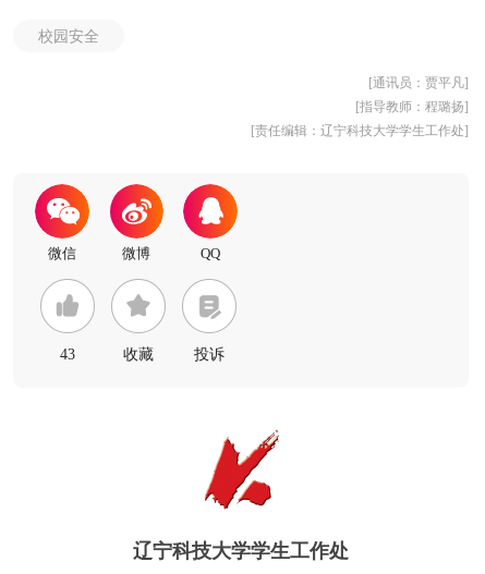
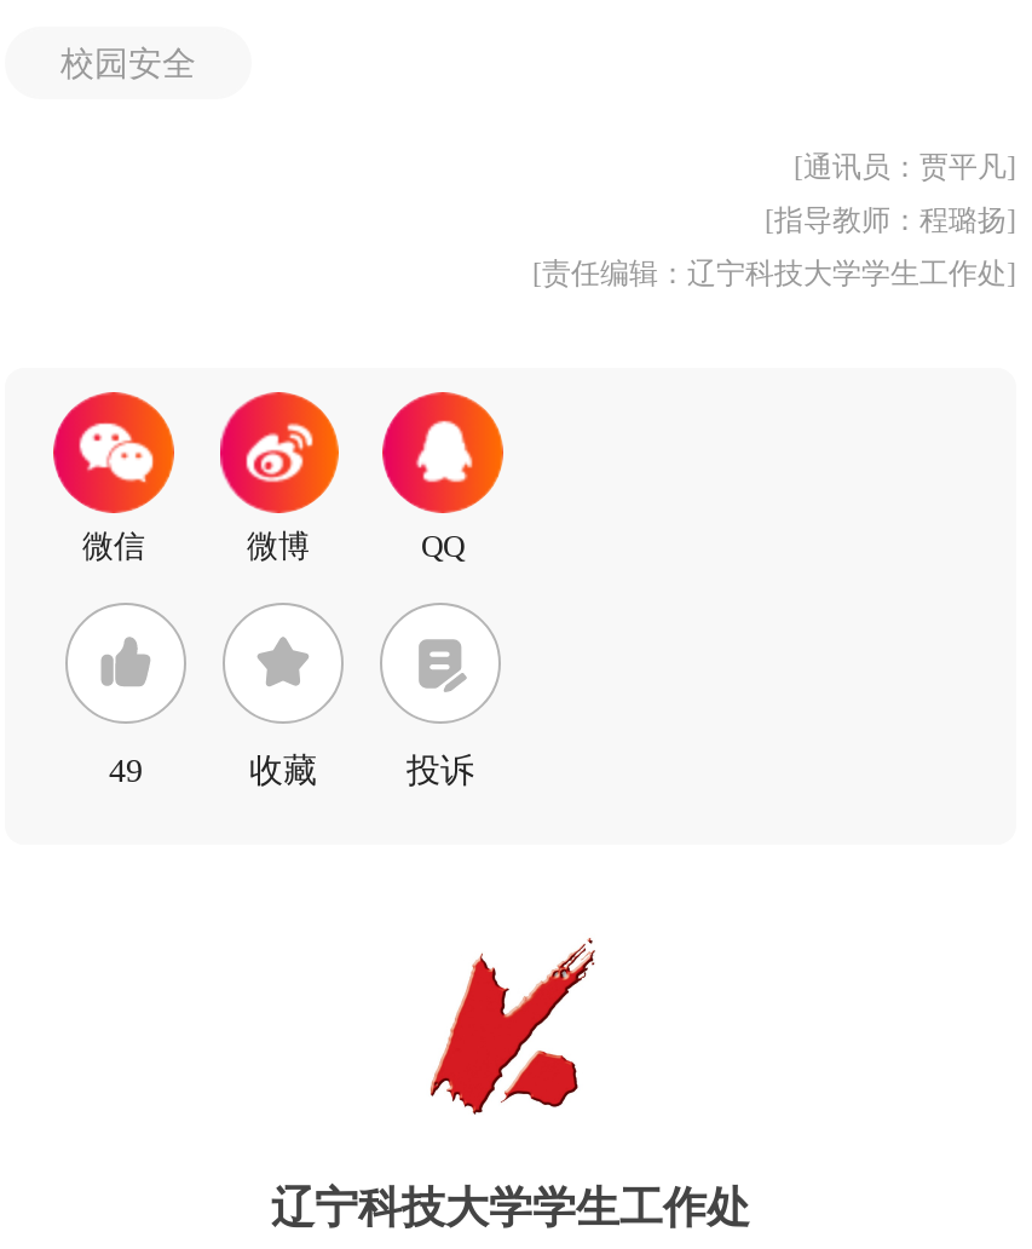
- 43
+ 49
